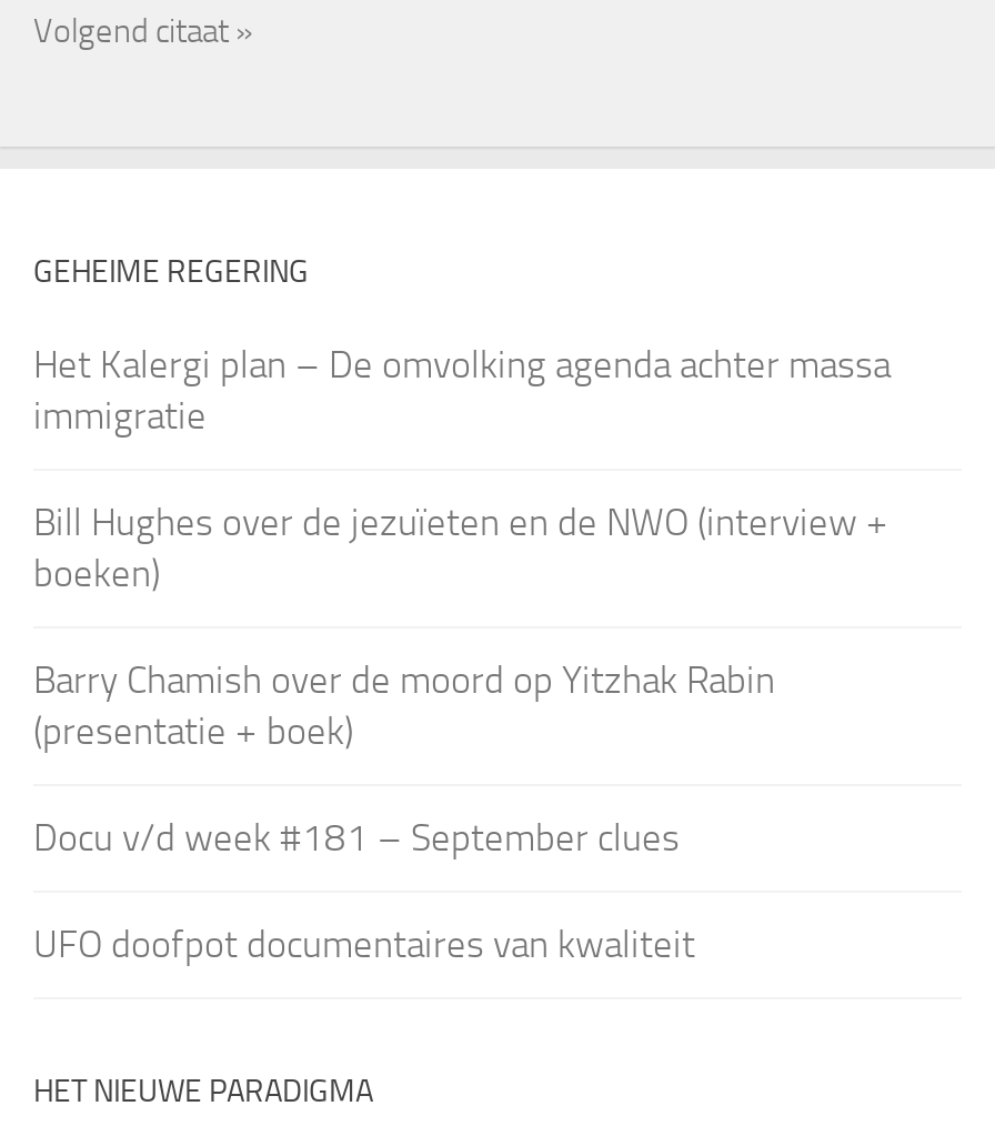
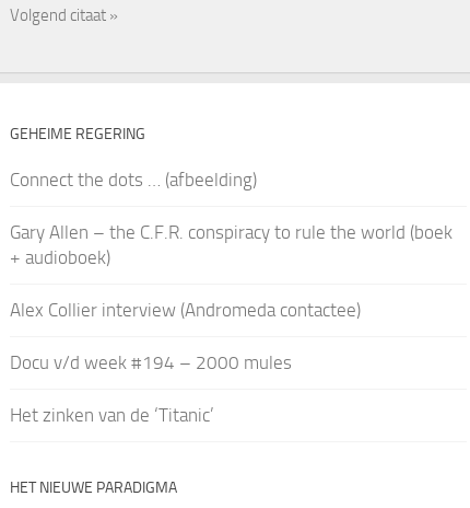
- Het Kalergi plan – De omvolking agenda achter massa
- immigratie
+ Connect the dots … (afbeelding)

- Bill Hughes over de jezuïeten en de NWO (interview +
- boeken)
+ Gary Allen – the C.F.R. conspiracy to rule the world (boek
+ + audioboek)

- Barry Chamish over de moord op Yitzhak Rabin
- (presentatie + boek)
+ Alex Collier interview (Andromeda contactee)

- Docu v/d week #181 – September clues
+ Docu v/d week #194 – 2000 mules

- UFO doofpot documentaires van kwaliteit
+ Het zinken van de ‘Titanic’
